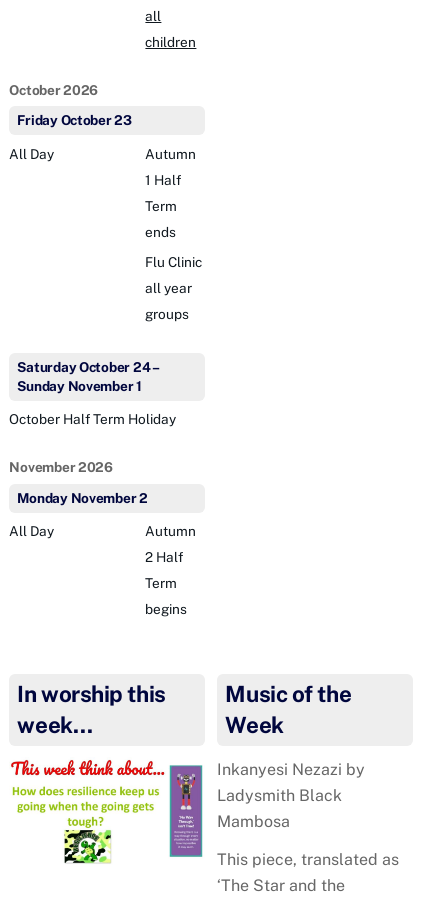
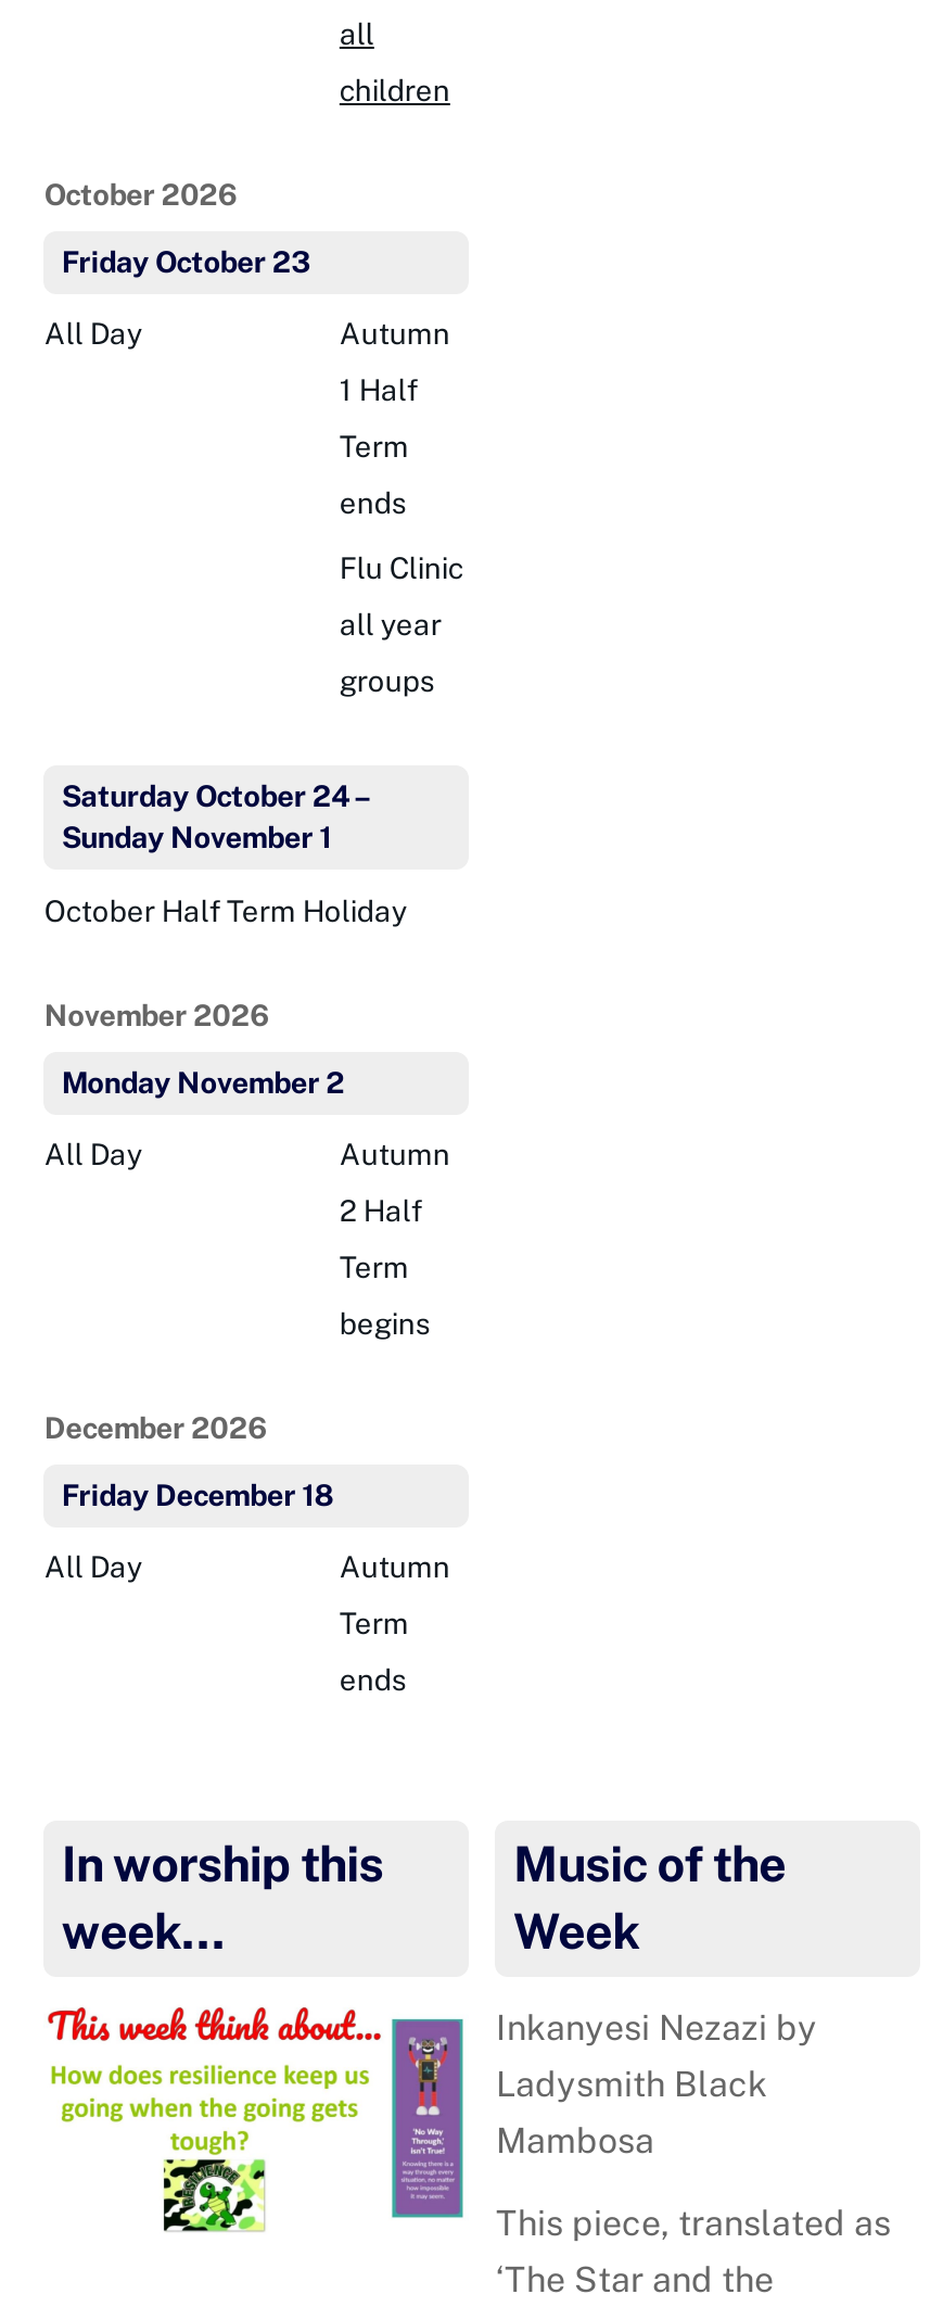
+ December 2026
+ Friday December 18
+ All Day
+ Autumn
+ Term
+ ends
